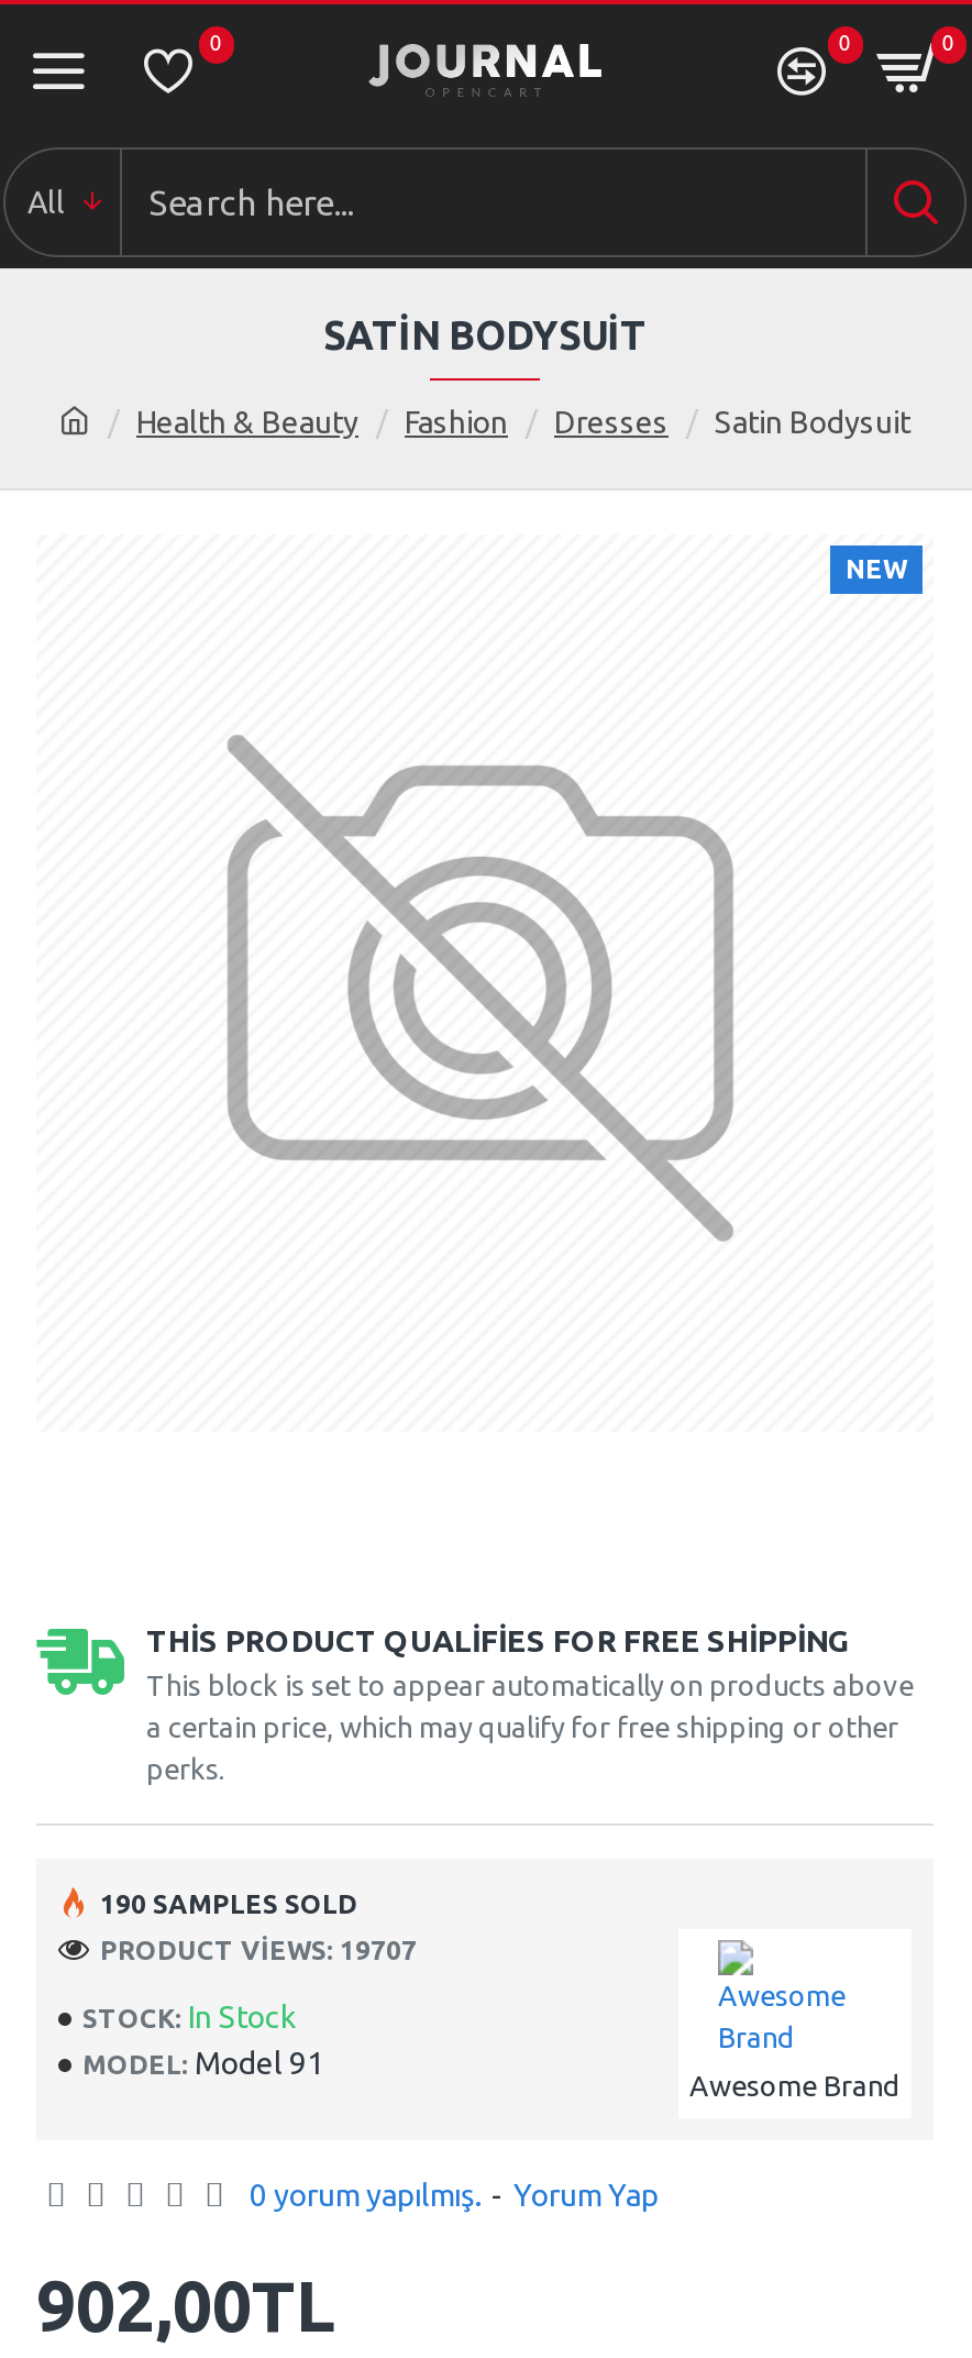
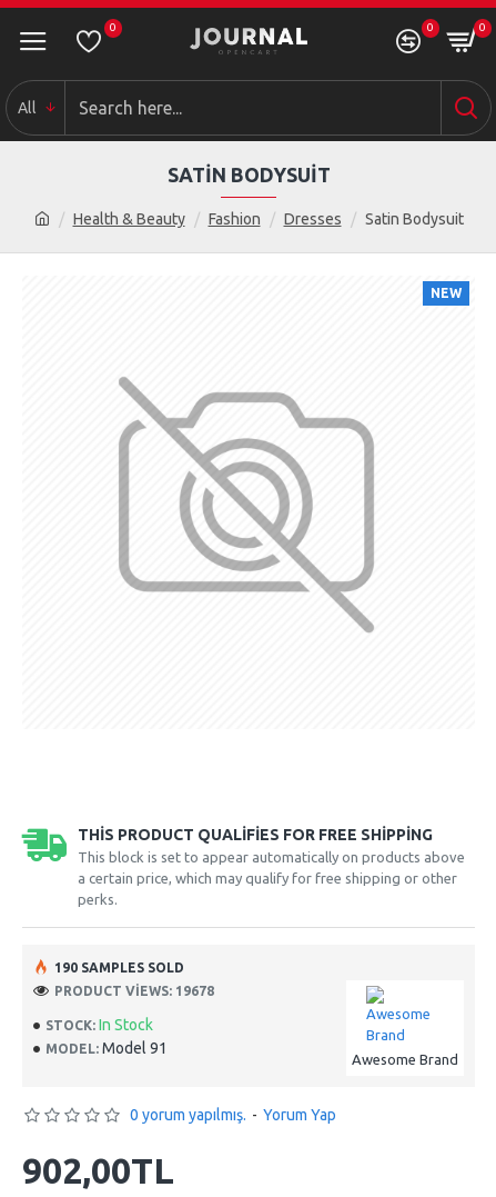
- PRODUCT VIEWS: 19707
+ PRODUCT VIEWS: 19678
